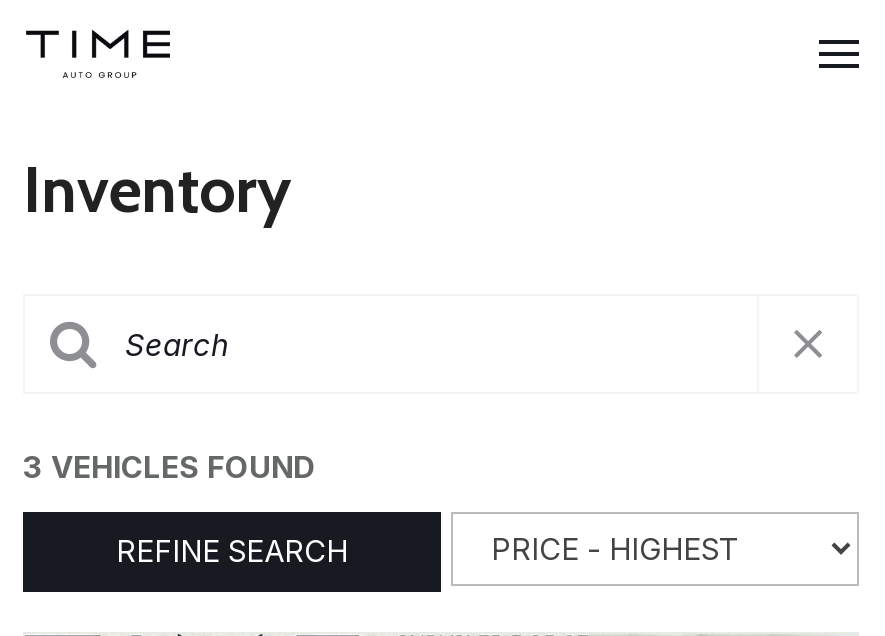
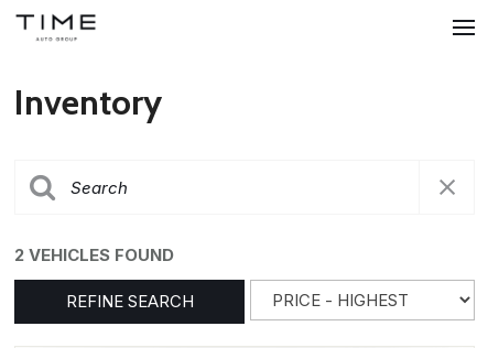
- 3 VEHICLES FOUND
+ 2 VEHICLES FOUND
